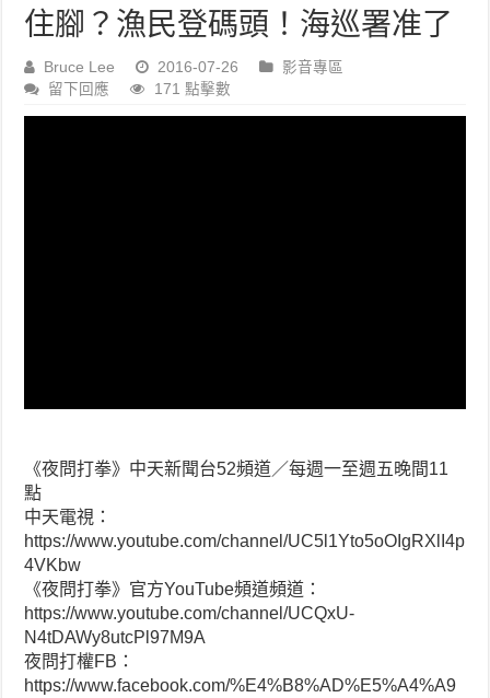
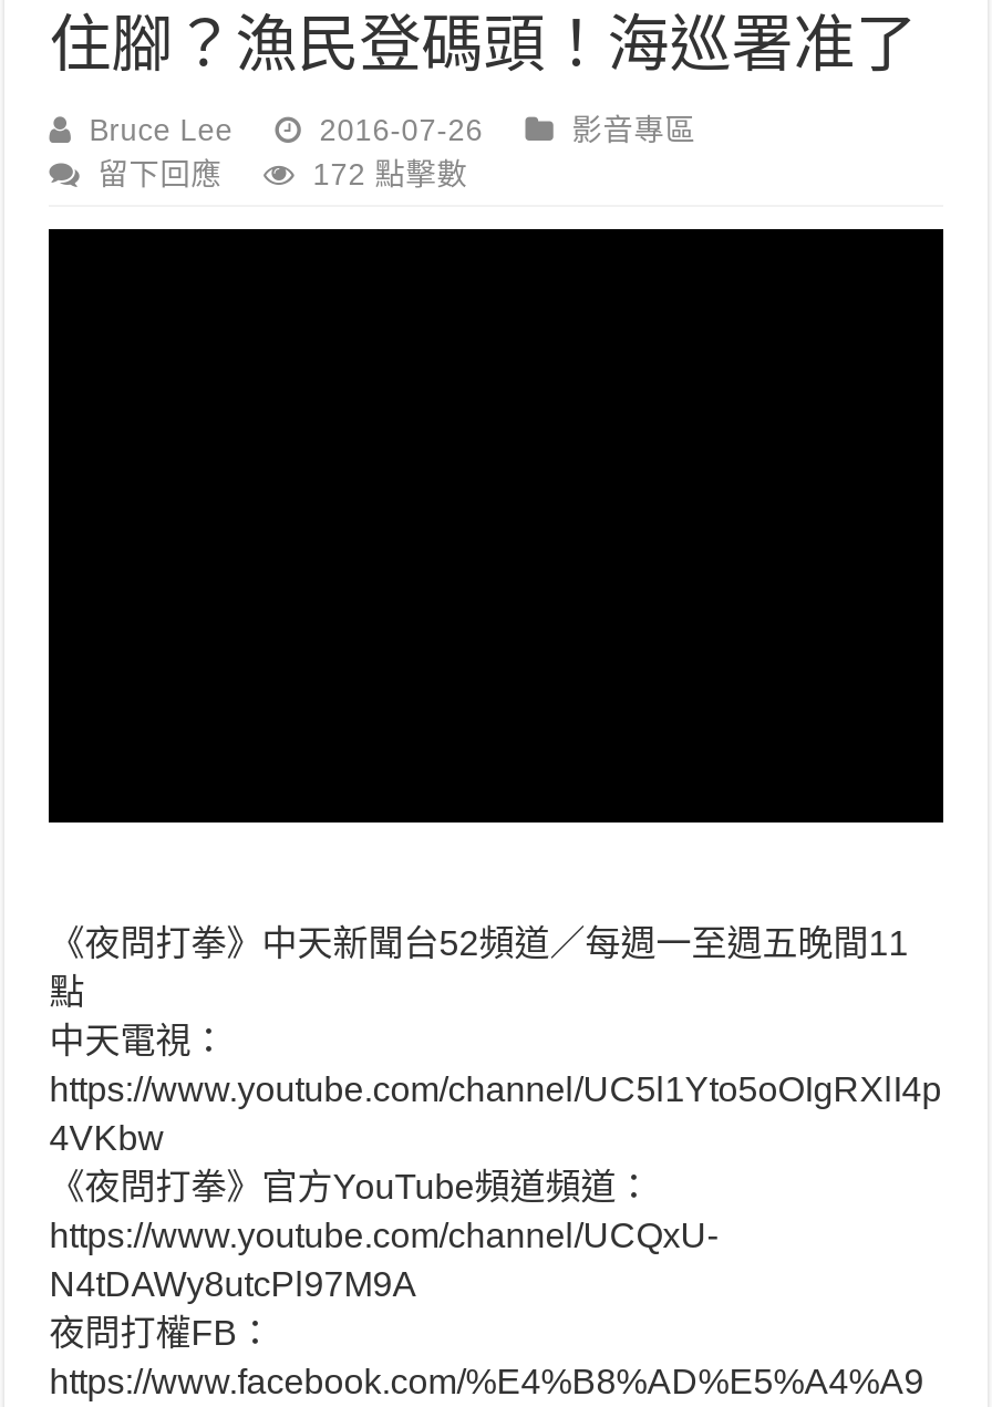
- 171 點擊數
+ 172 點擊數
